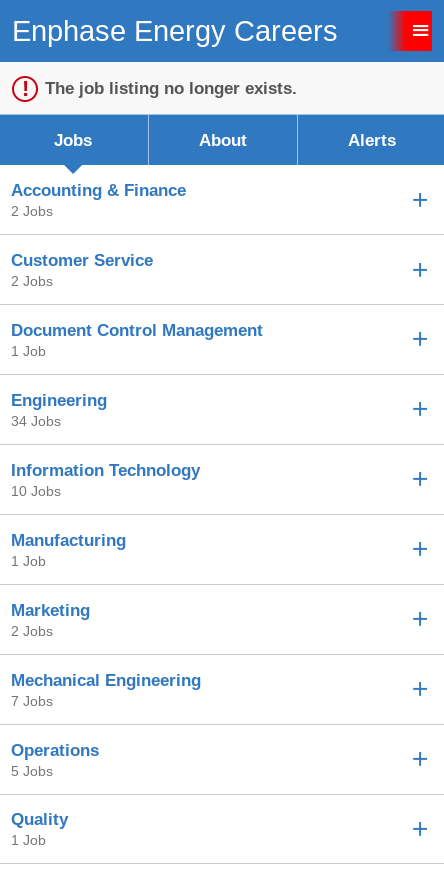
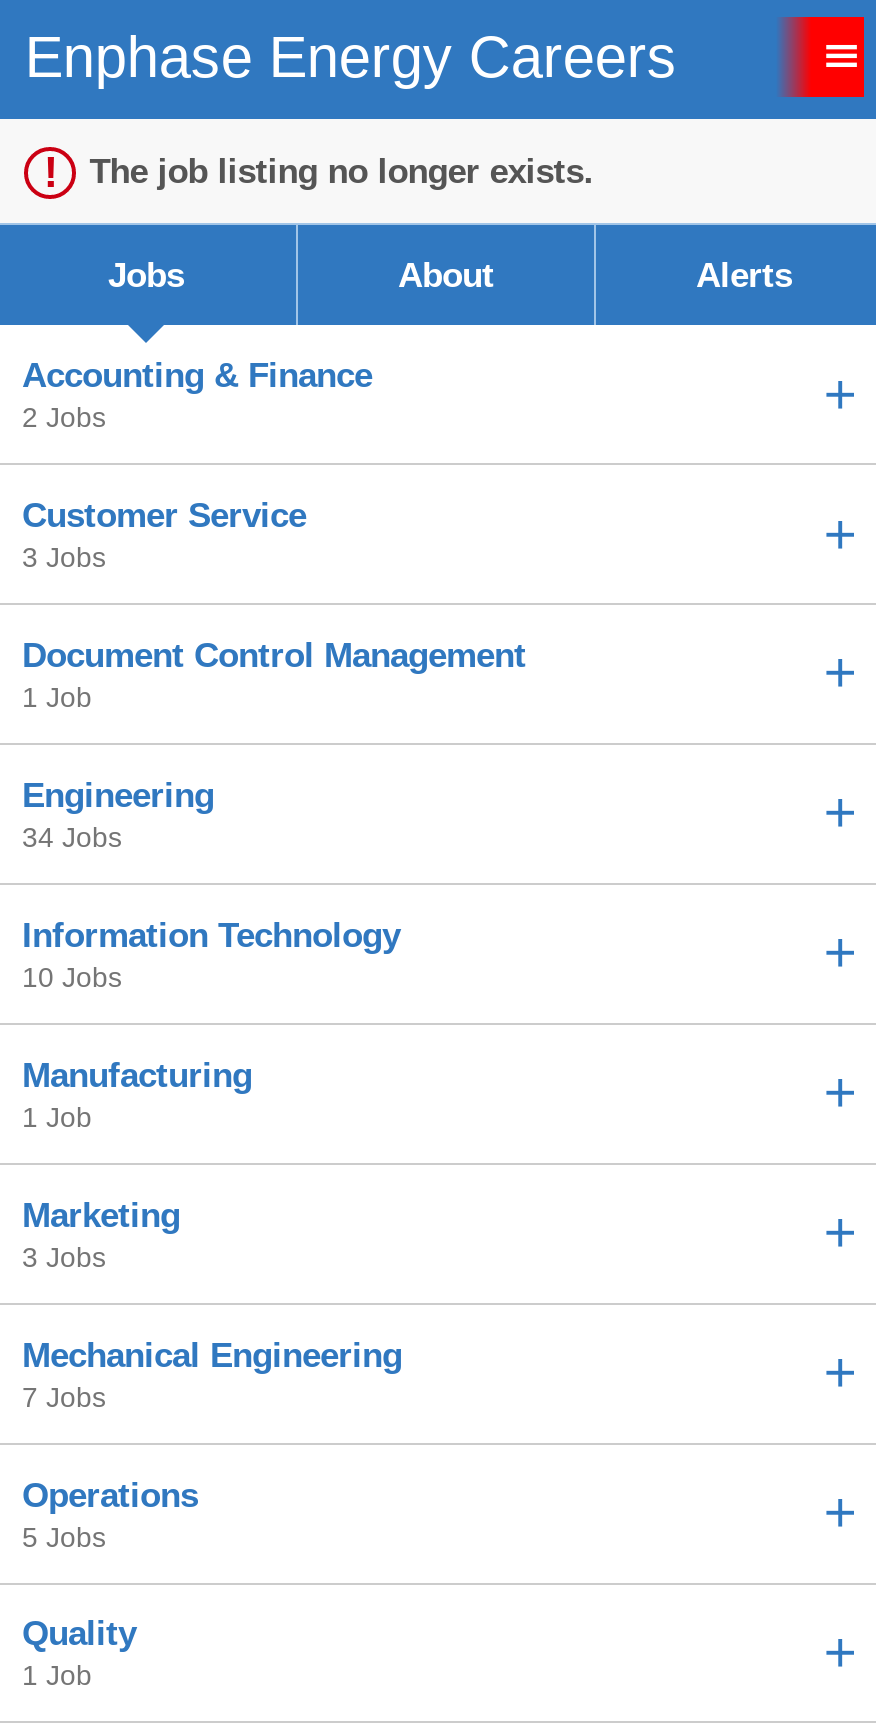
- 2 Jobs
+ 3 Jobs

- 2 Jobs
+ 3 Jobs
